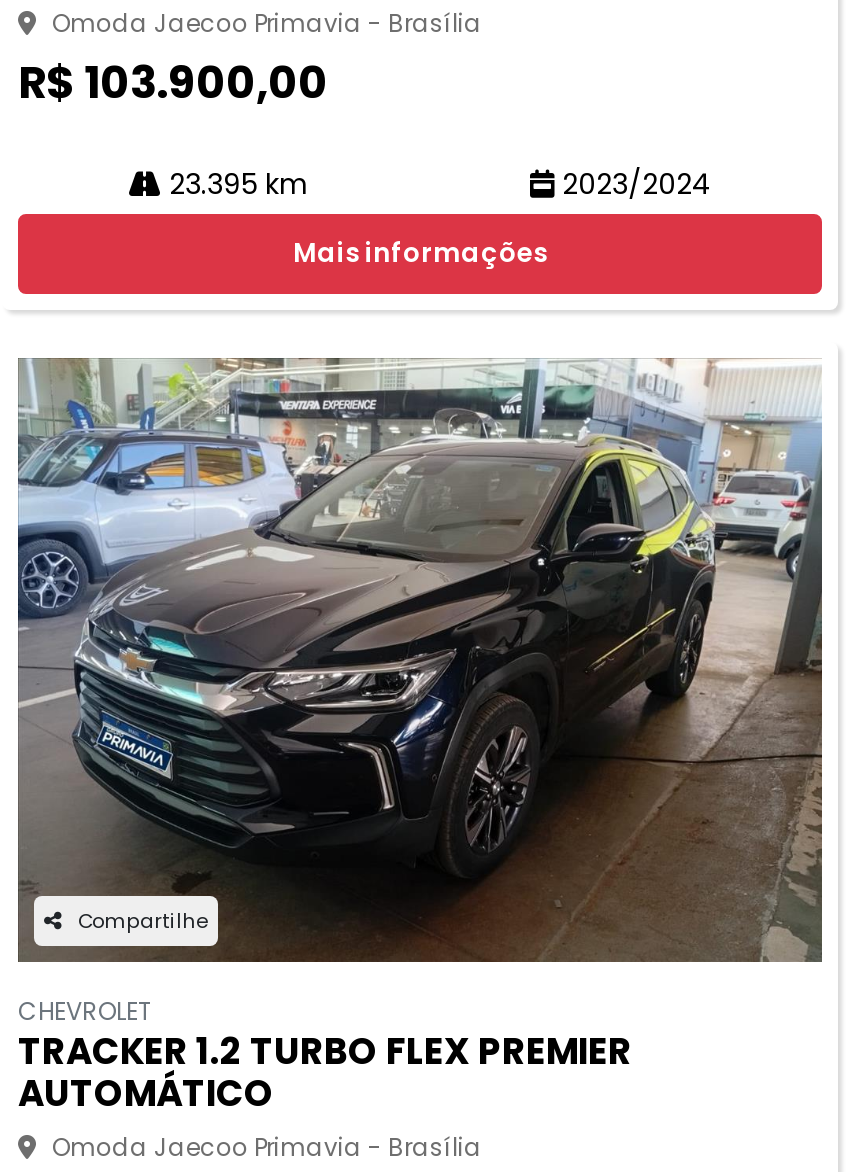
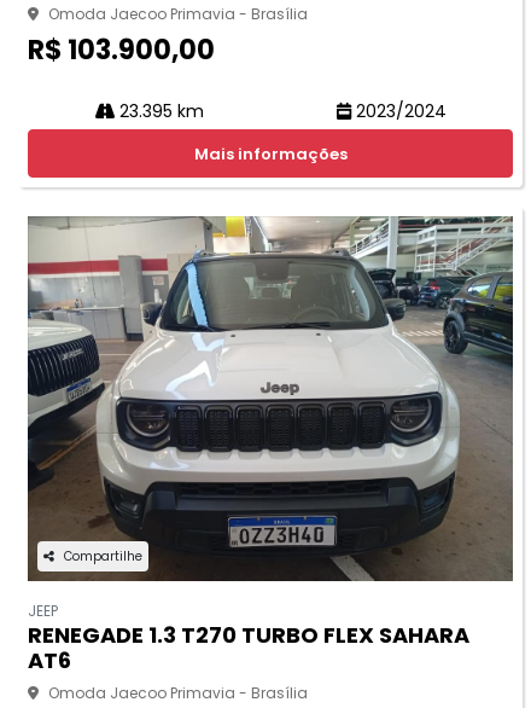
- [image]
- CHEVROLET
- TRACKER 1.2 TURBO FLEX PREMIER
- AUTOMÁTICO
+ [image]
+ JEEP
+ RENEGADE 1.3 T270 TURBO FLEX SAHARA
+ AT6
